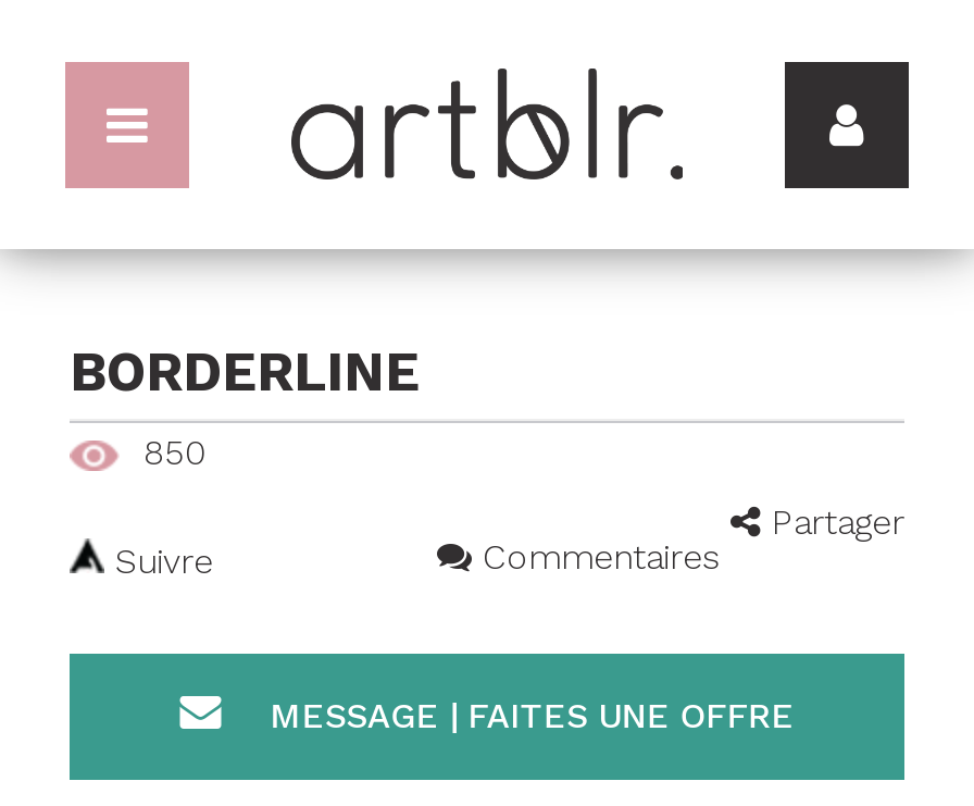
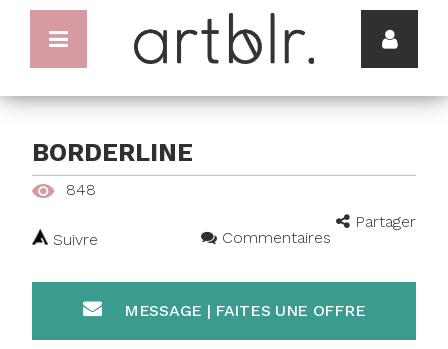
- 850
+ 848
